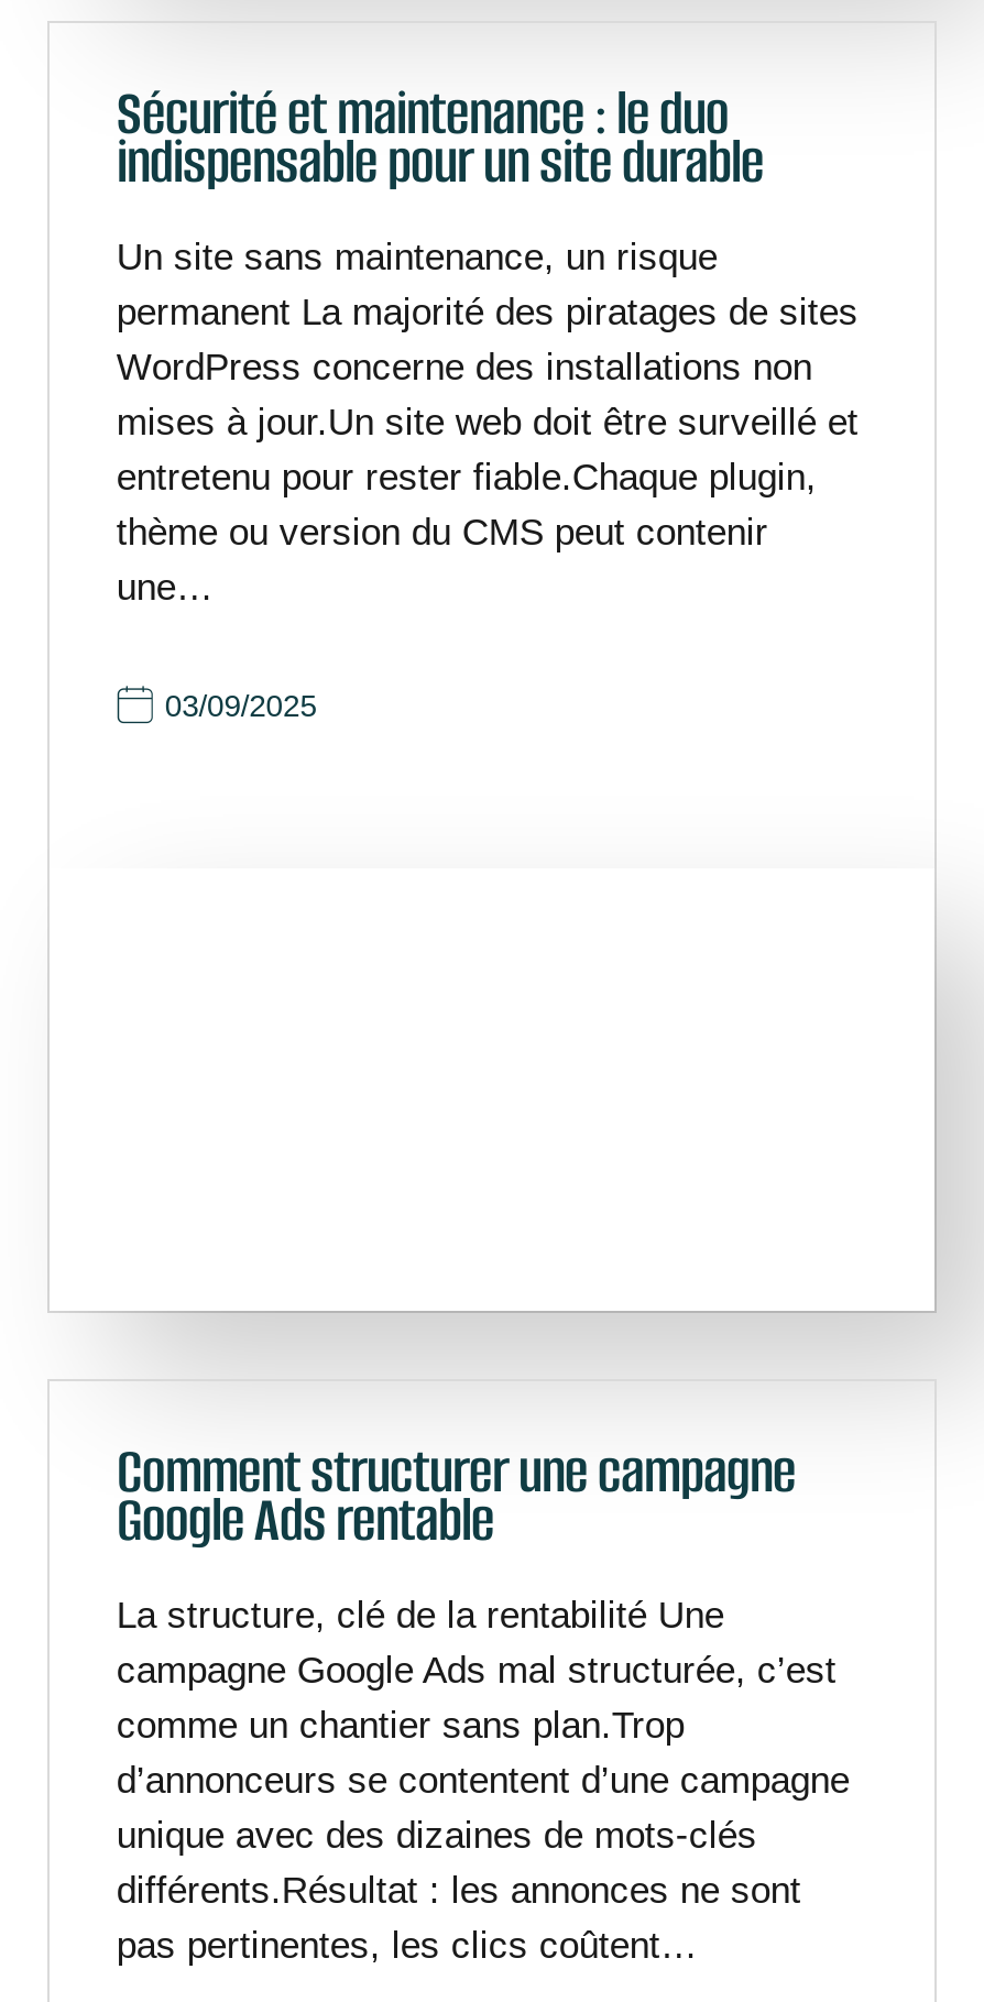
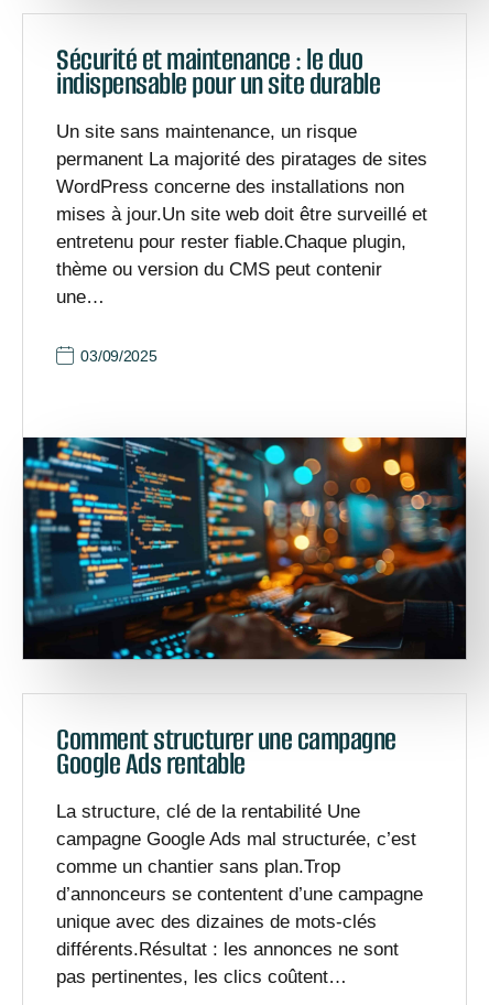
+ [image]
